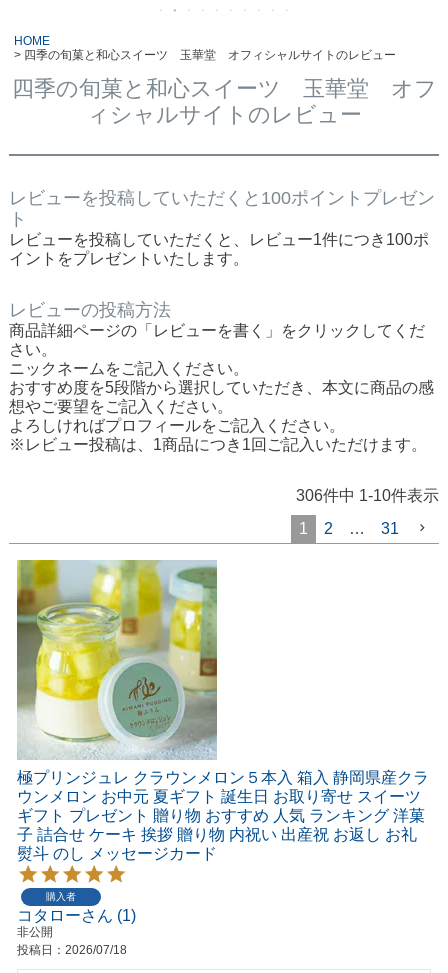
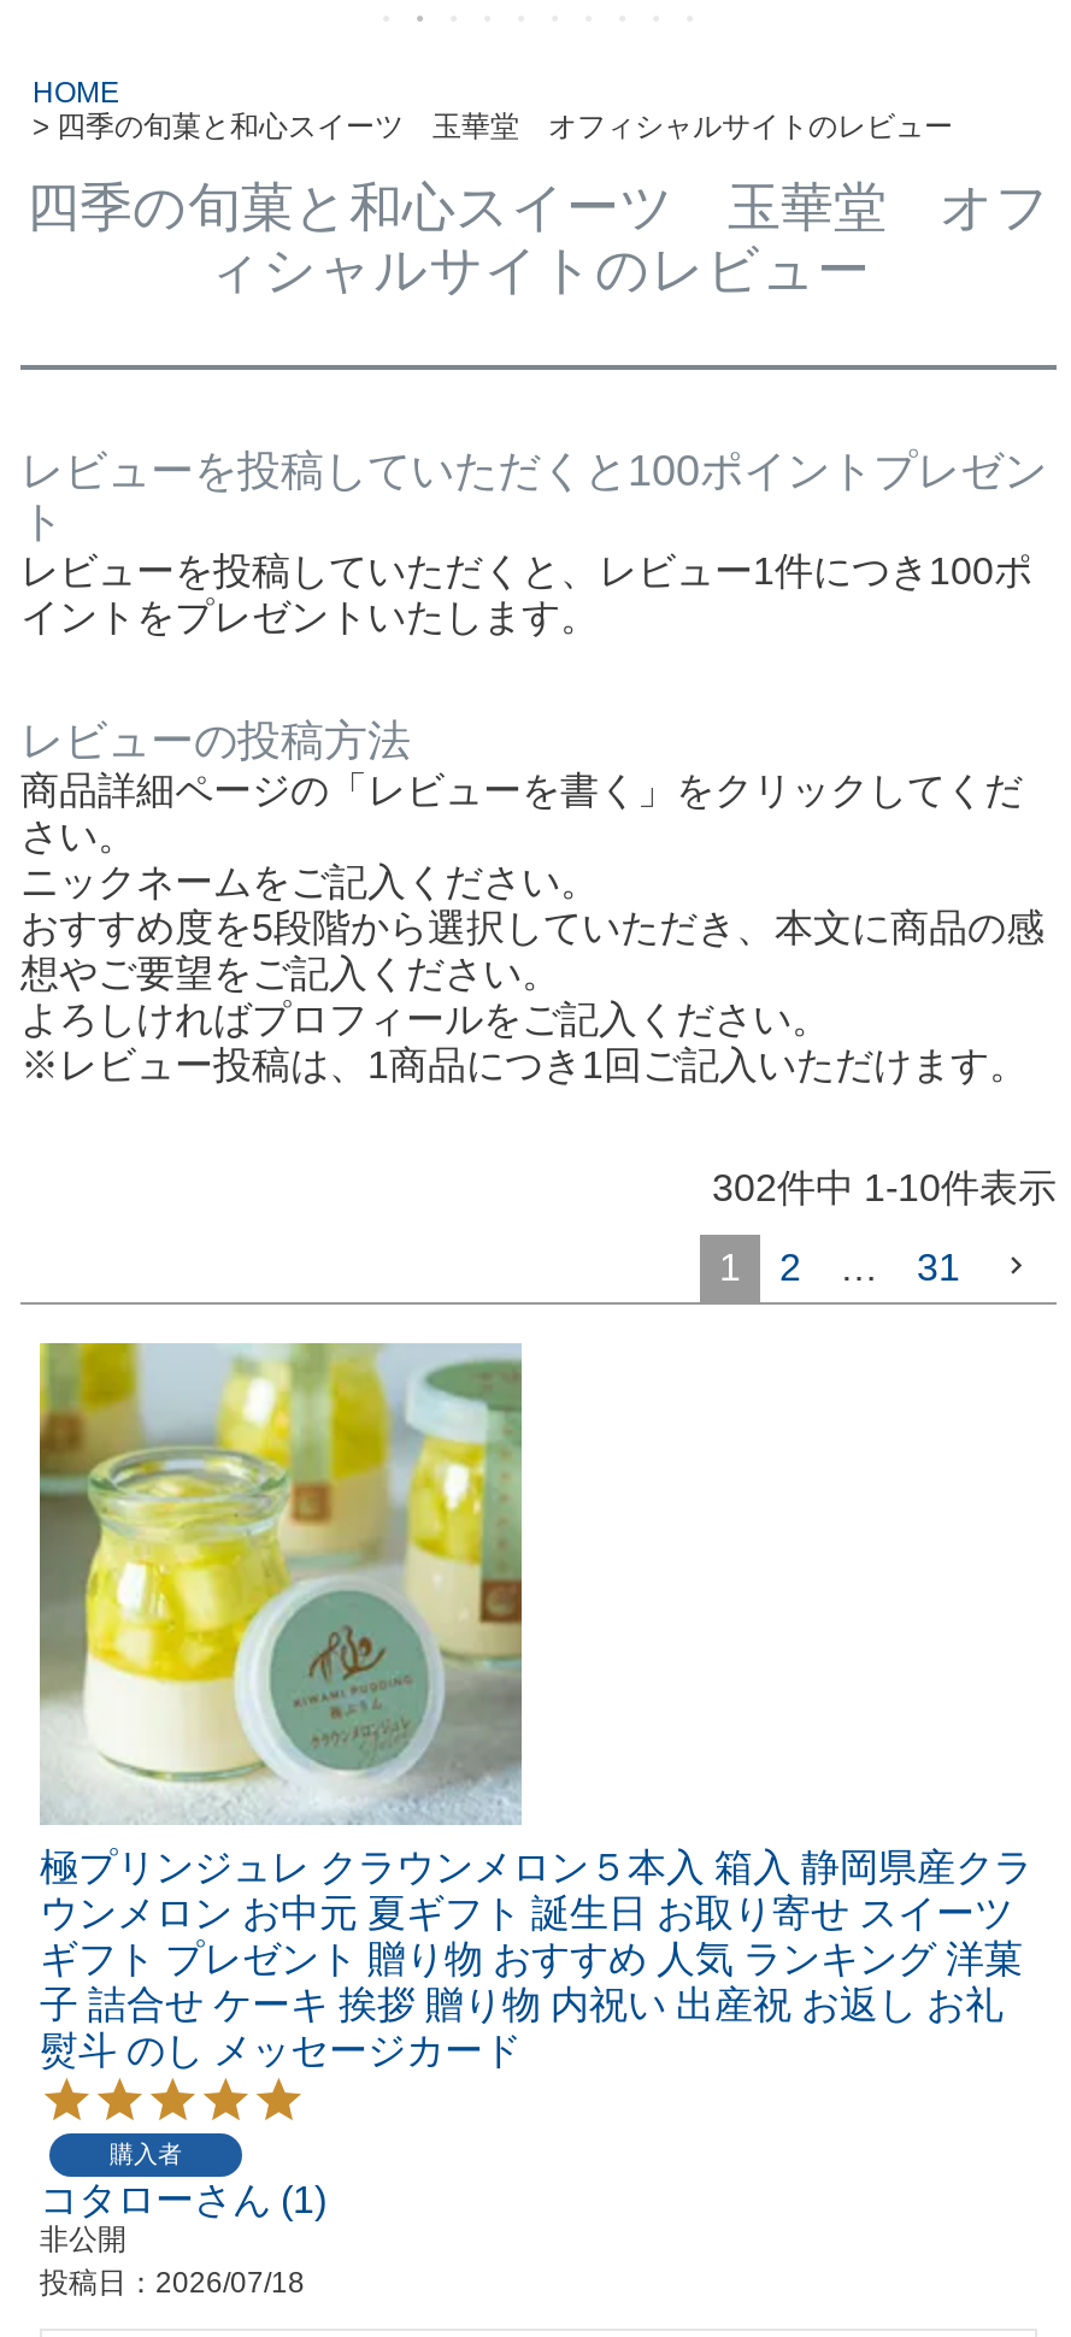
- 306件中 1-10件表示
+ 302件中 1-10件表示
